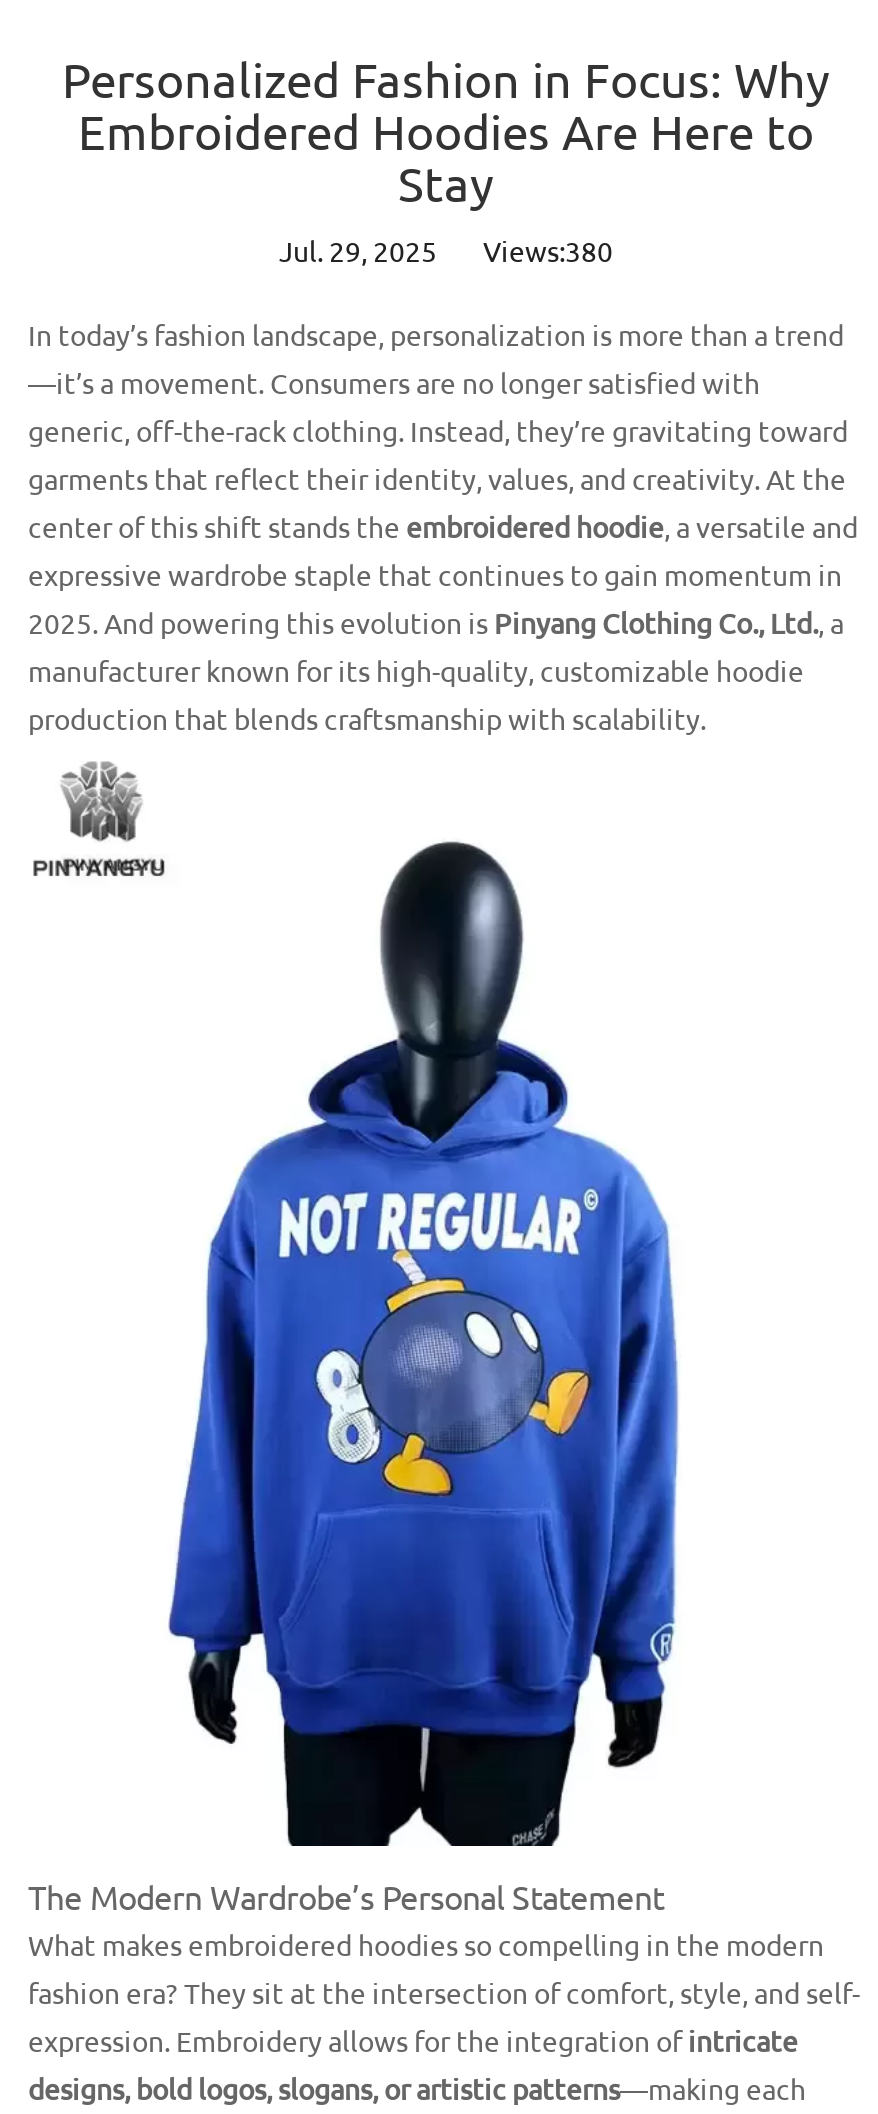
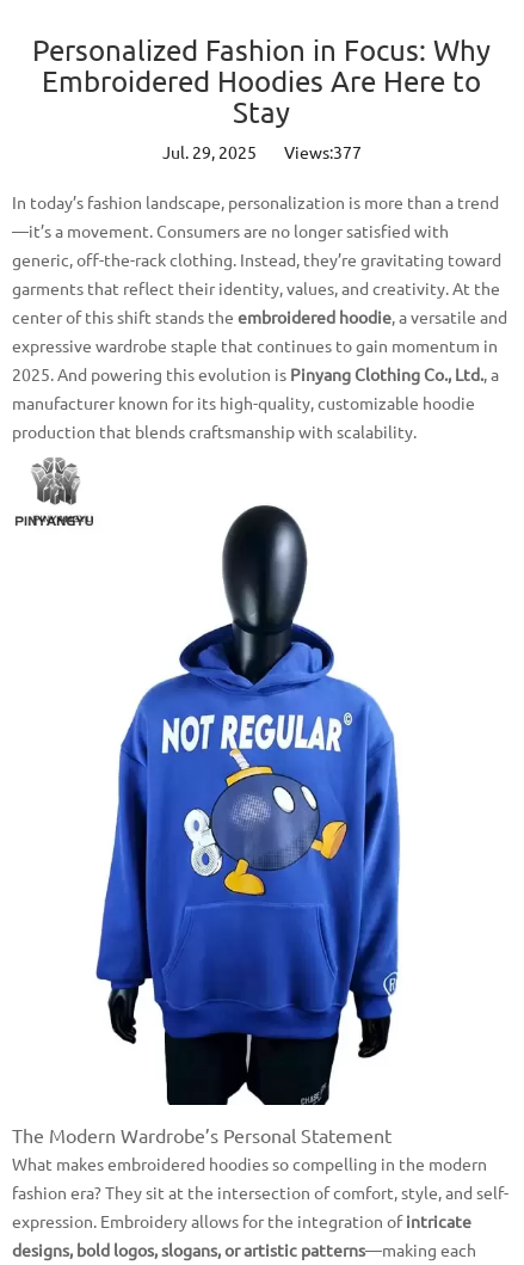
- Jul. 29, 2025 Views:380
+ Jul. 29, 2025 Views:377
